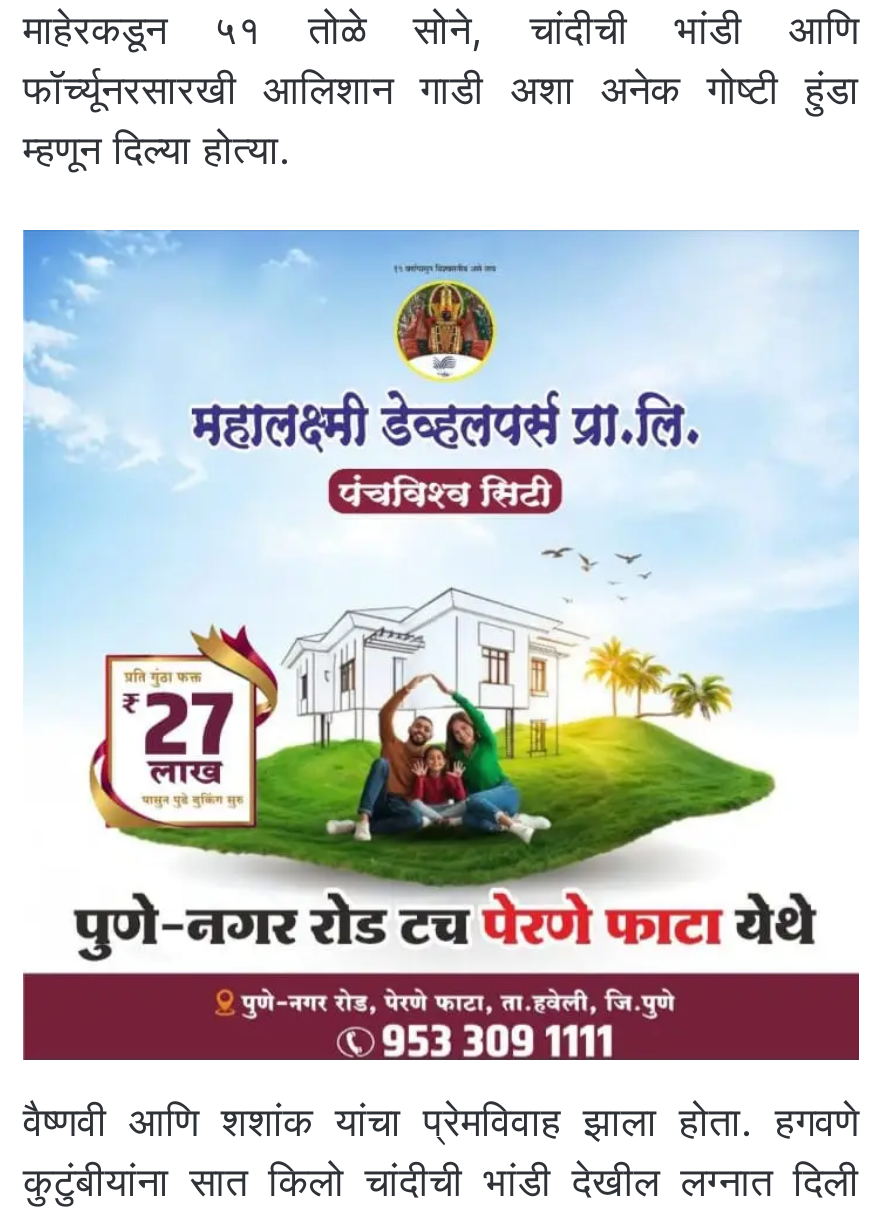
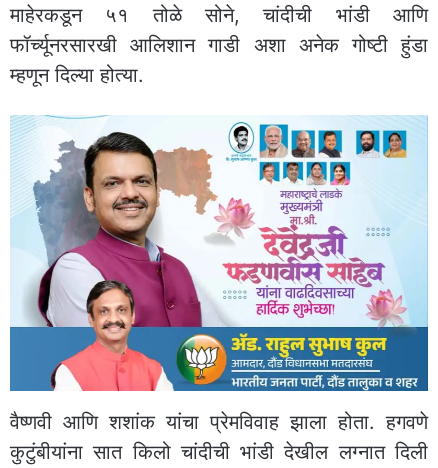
- [image]
+ [image]
